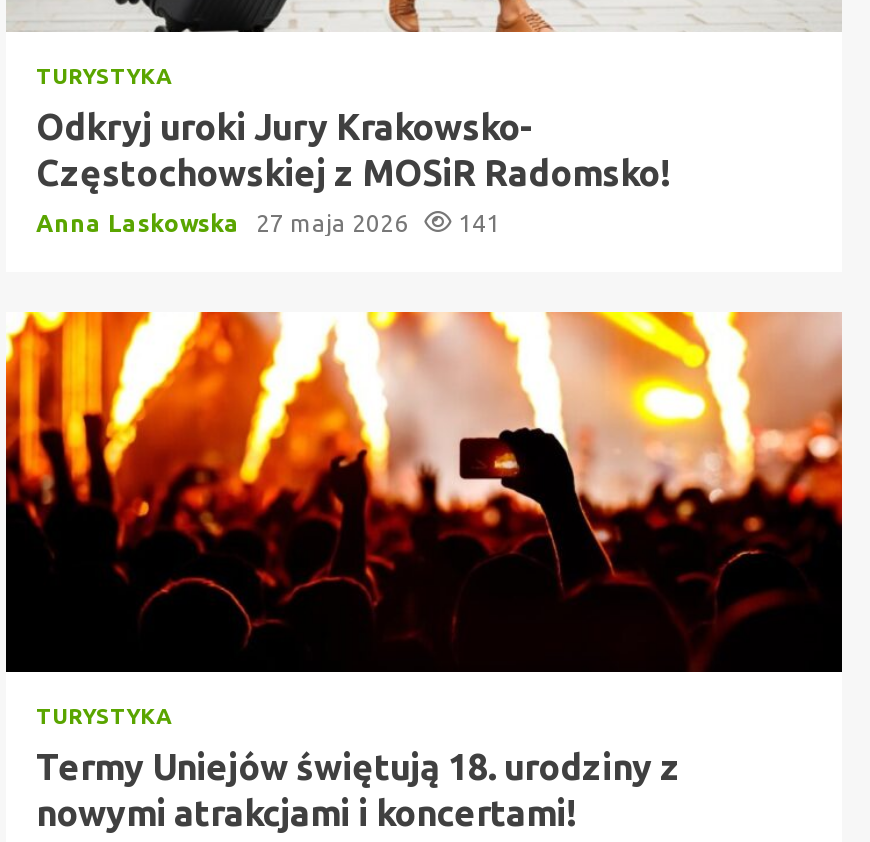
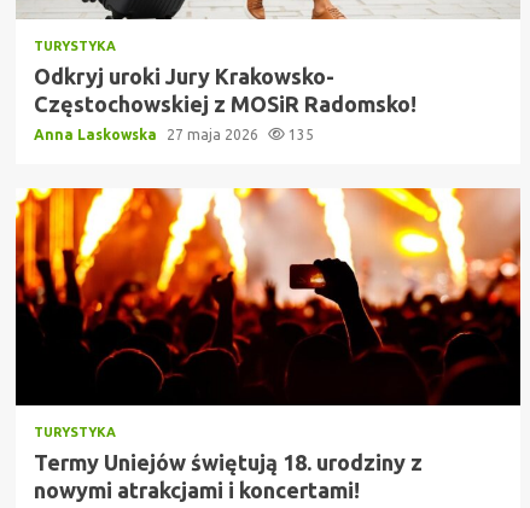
- Anna Laskowska 27 maja 2026 141
+ Anna Laskowska 27 maja 2026 135
